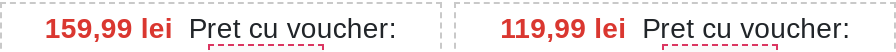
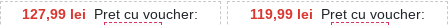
- 159,99 lei Pret cu voucher:
+ 127,99 lei Pret cu voucher:
